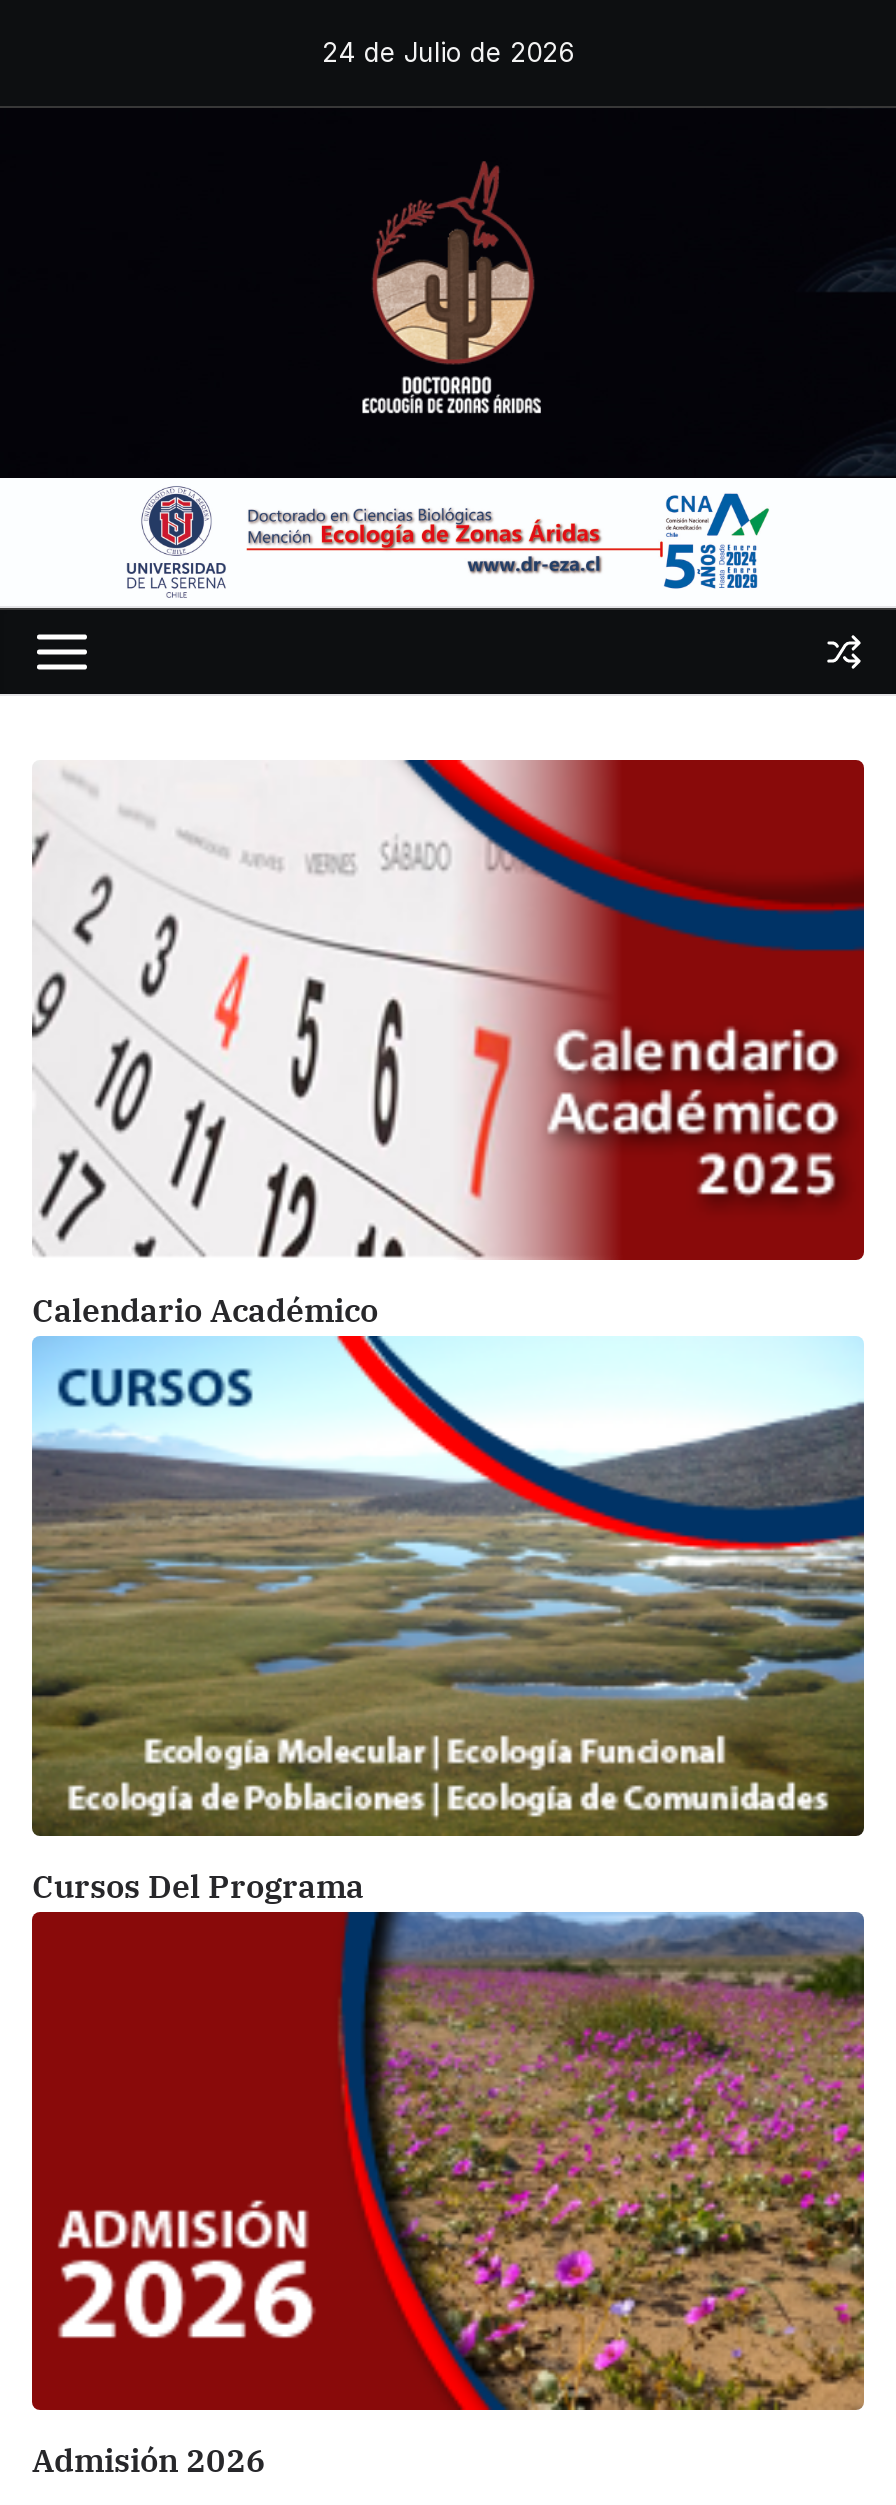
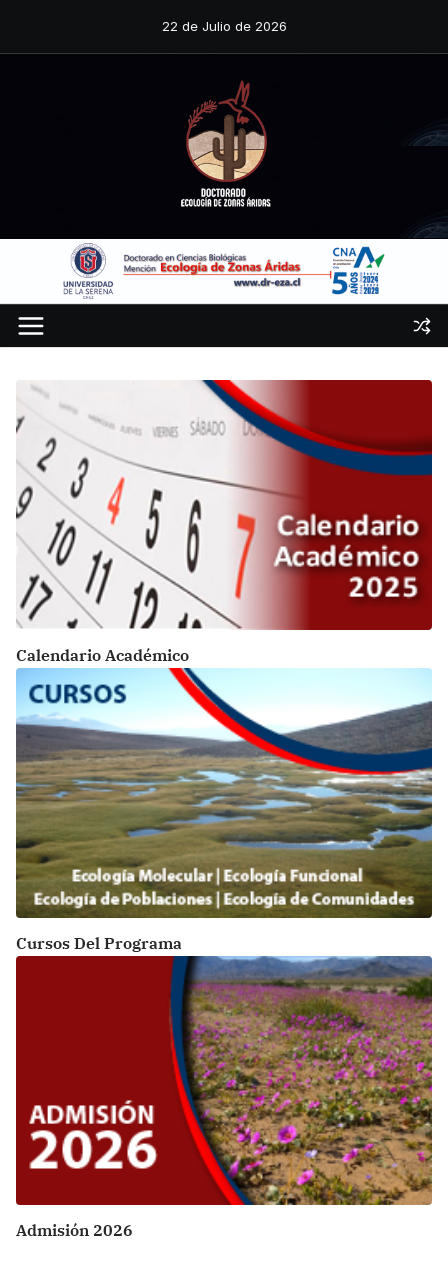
- 24 de Julio de 2026
+ 22 de Julio de 2026
